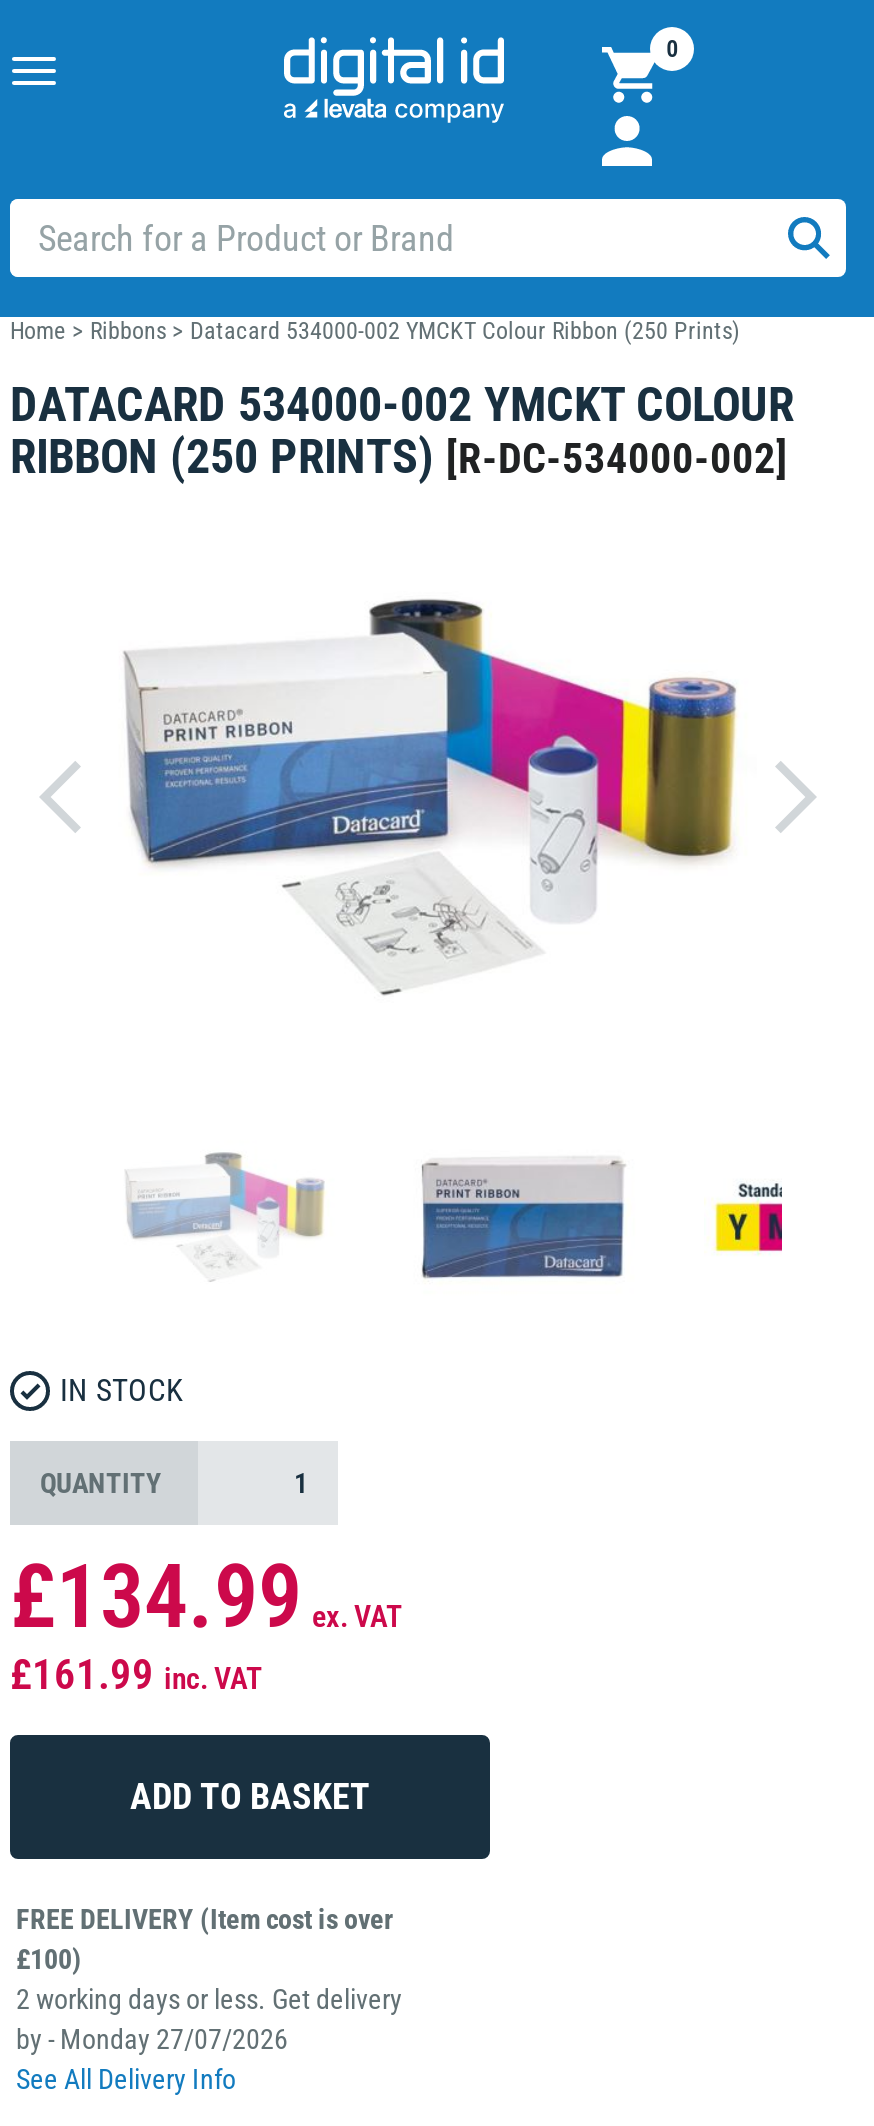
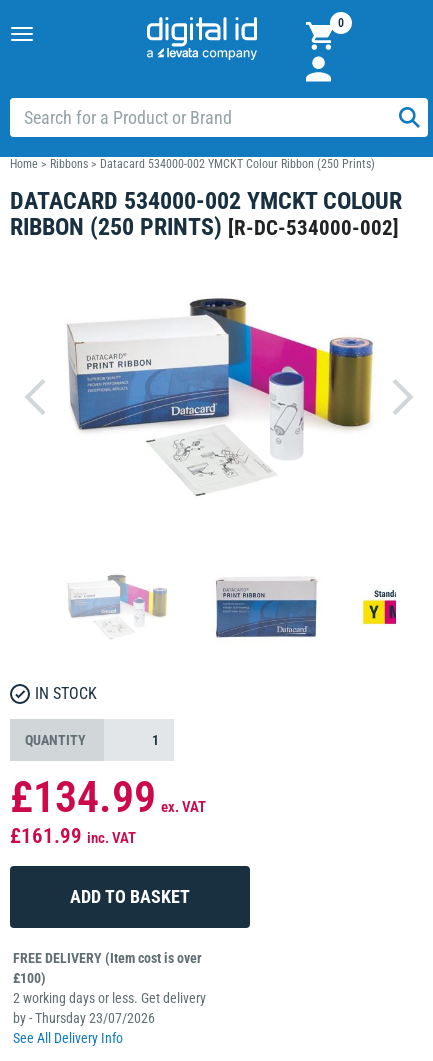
- by - Monday 27/07/2026
+ by - Thursday 23/07/2026
